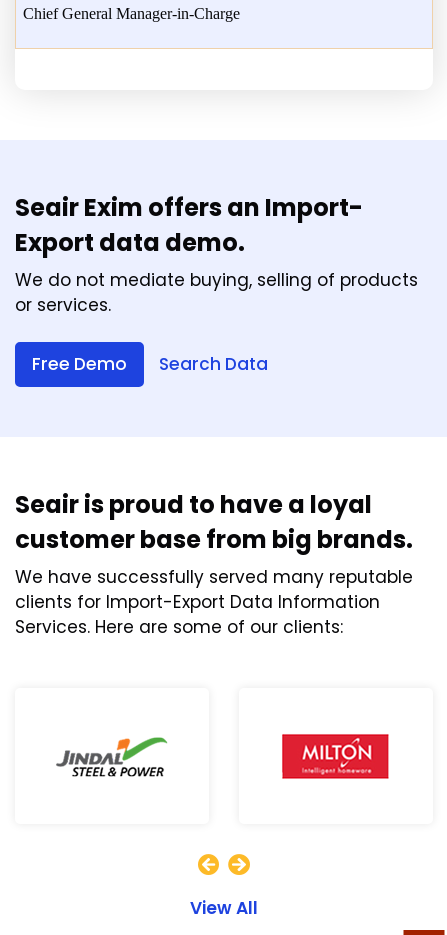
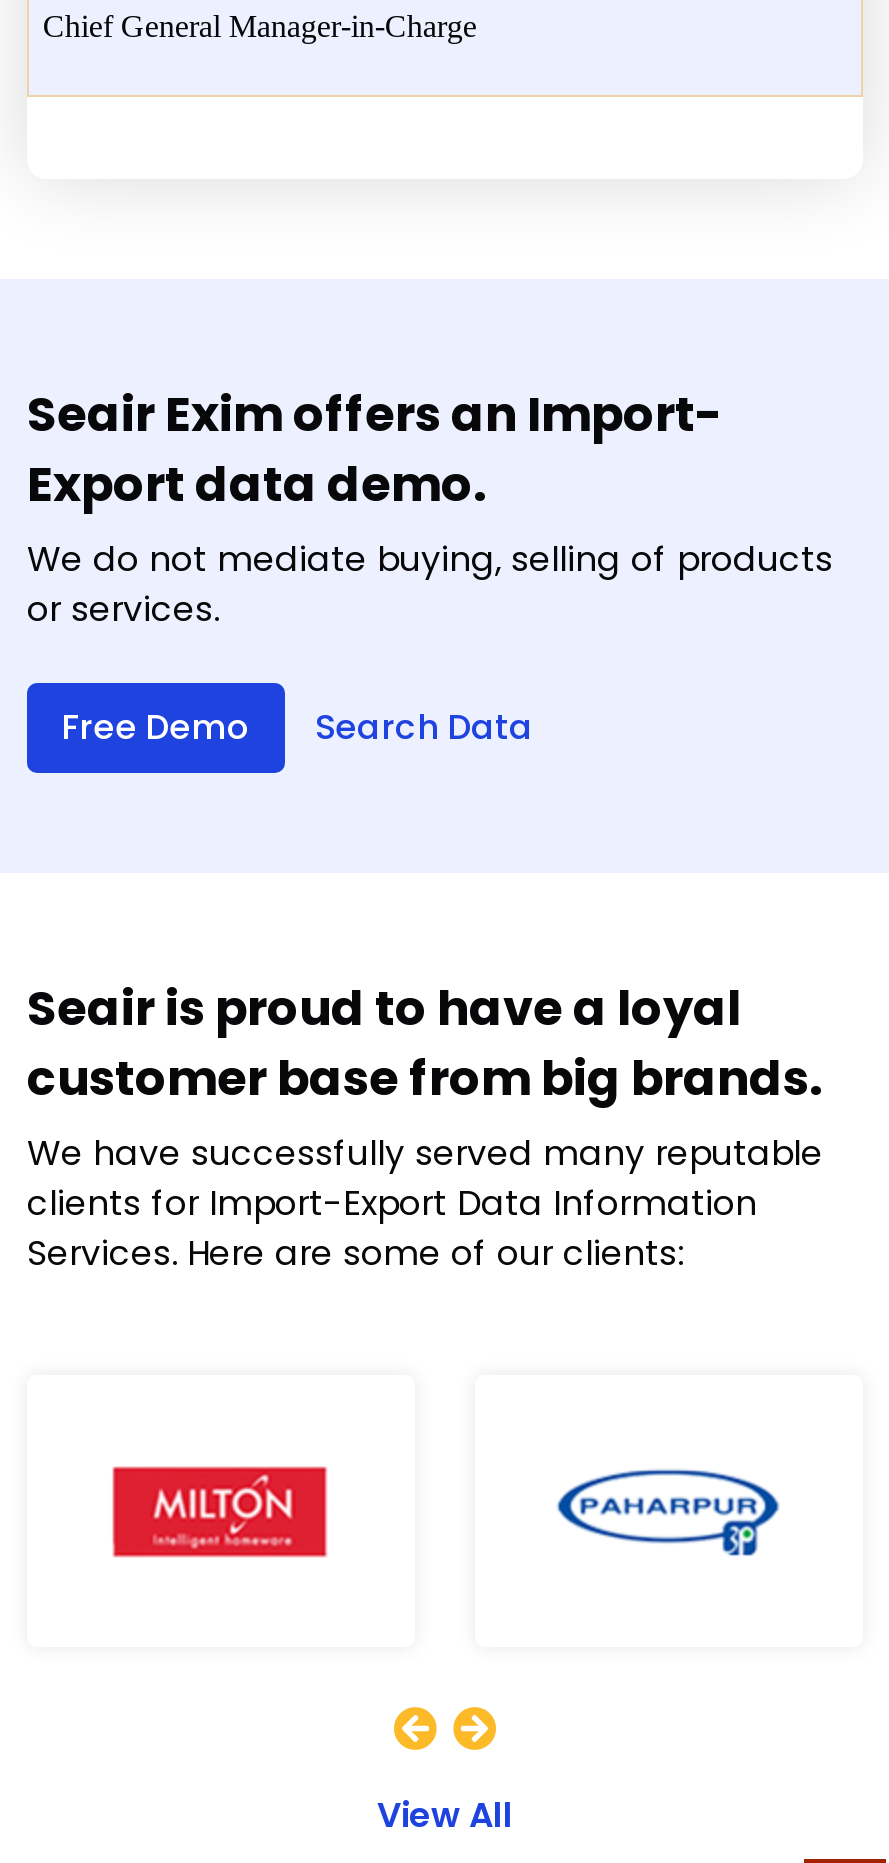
- [image]
+ [image]

- [image]
+ [image]
